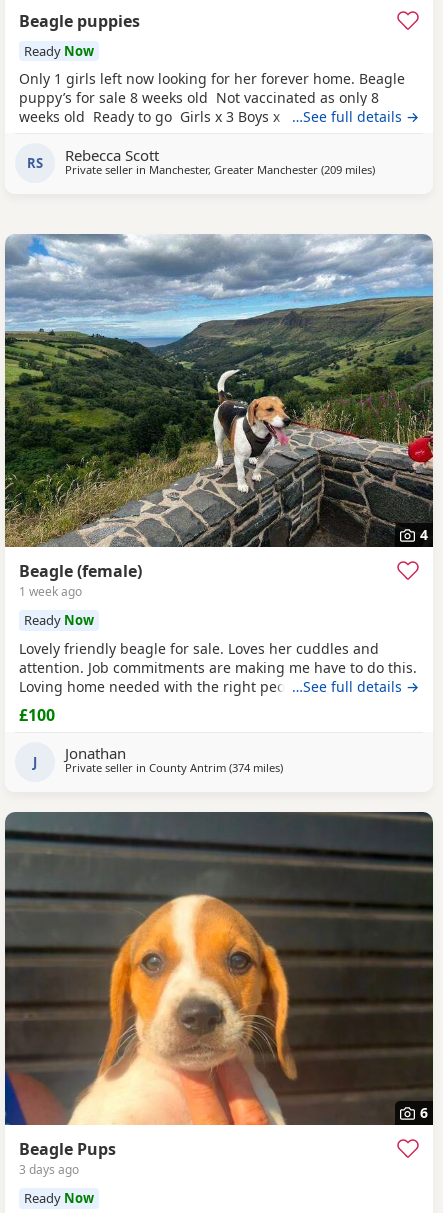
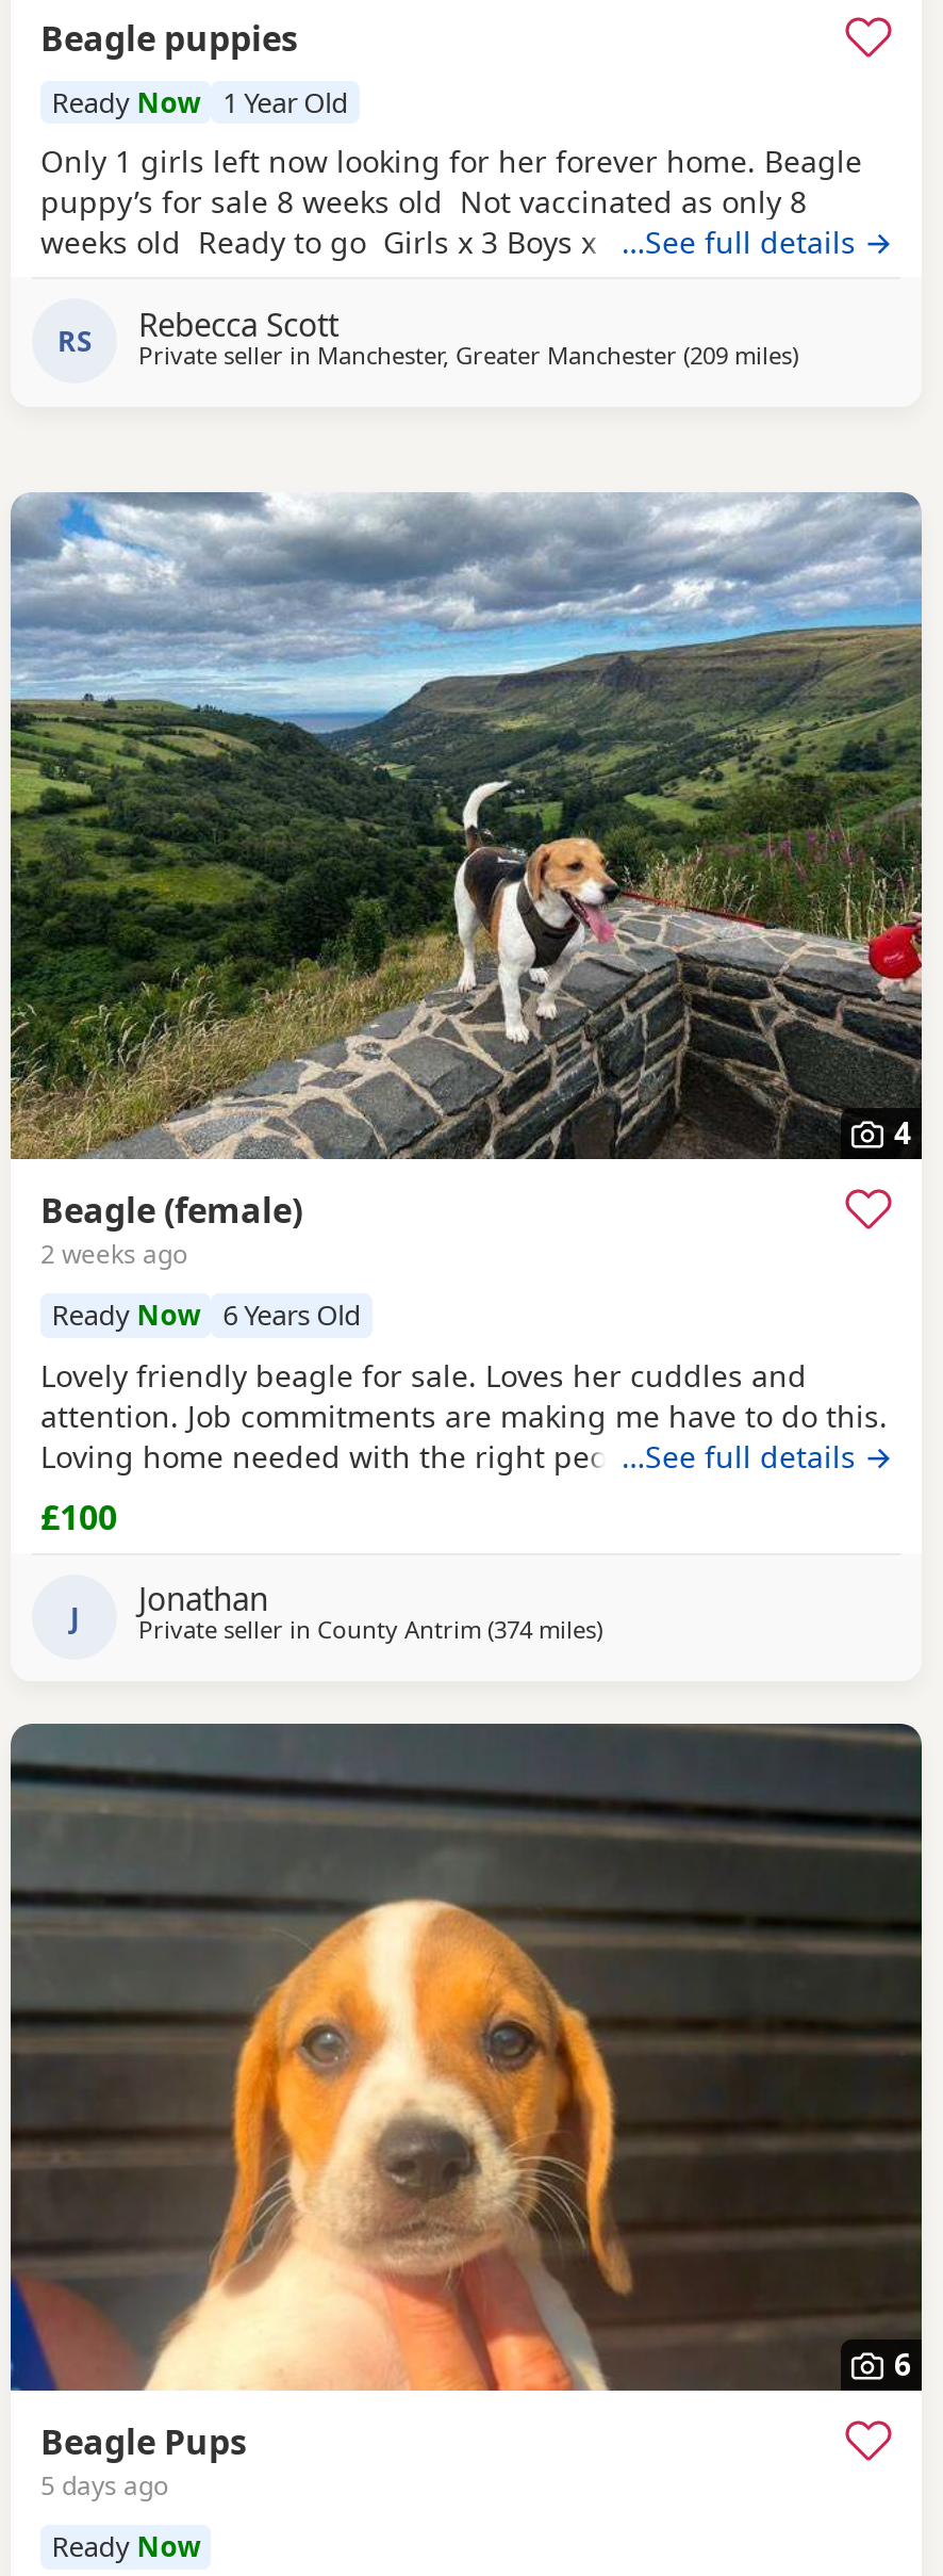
- Ready Now
+ Ready Now 1 Year Old

- 1 week ago
+ 2 weeks ago

- Ready Now
+ Ready Now 6 Years Old

- 3 days ago
+ 5 days ago
